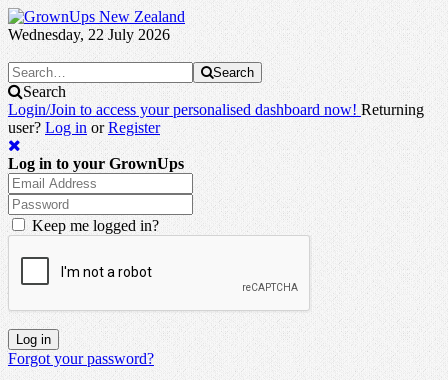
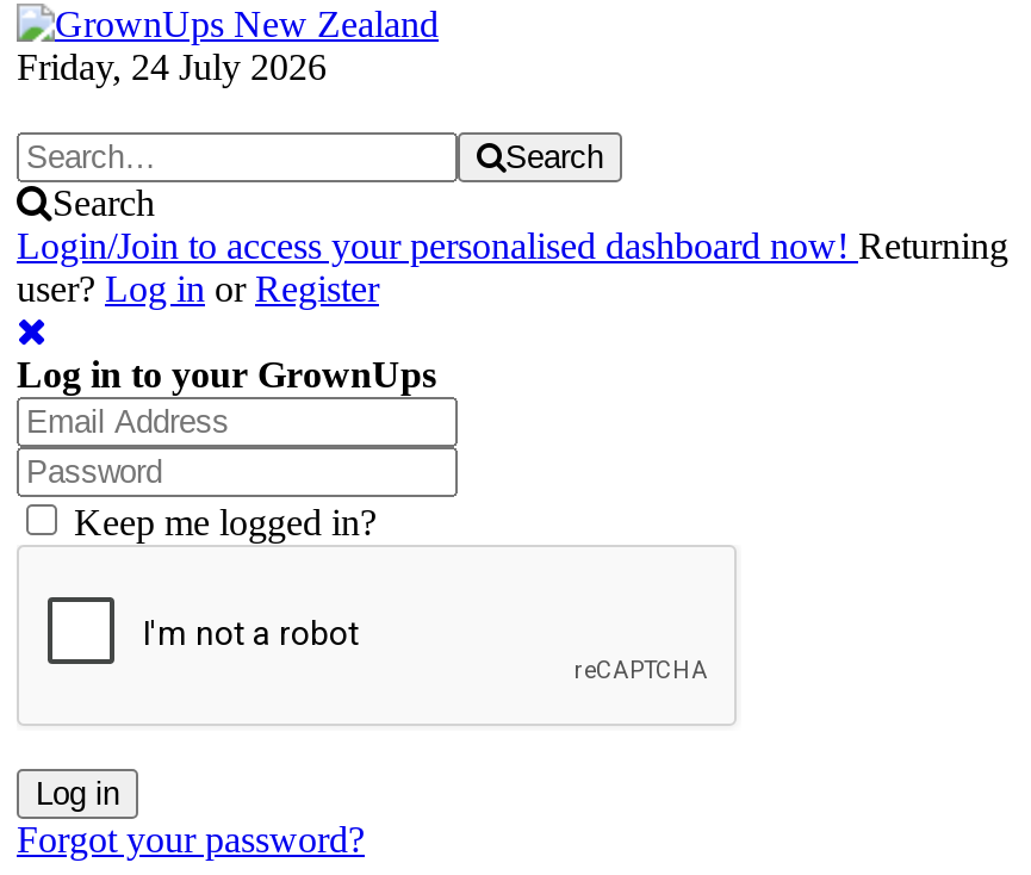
- Wednesday, 22 July 2026
+ Friday, 24 July 2026
